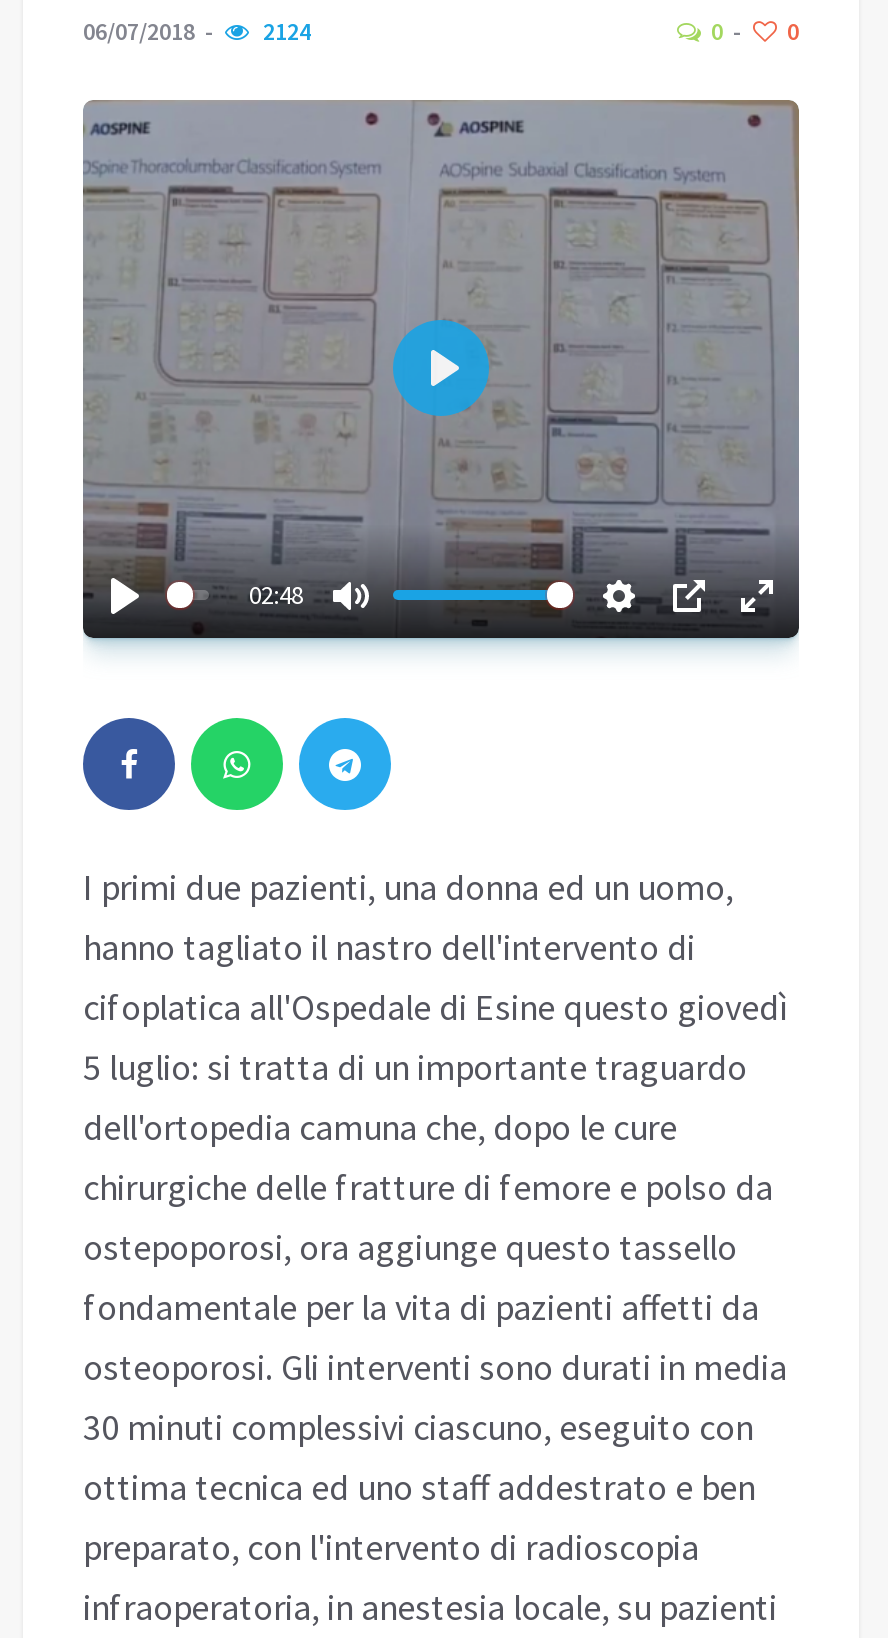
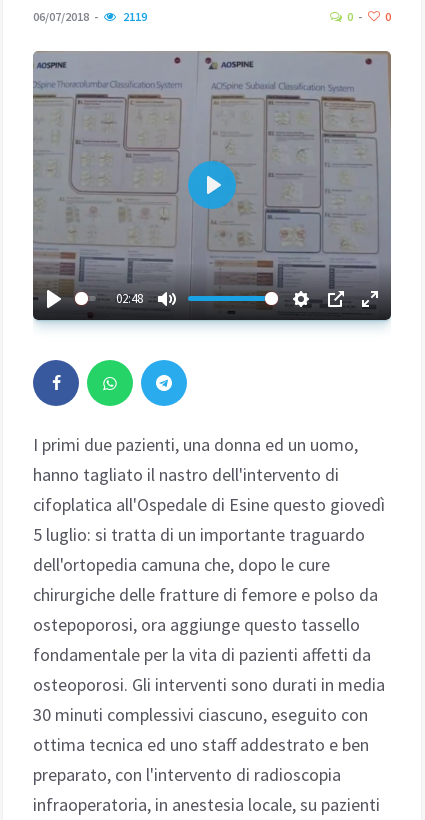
- 2124
+ 2119
